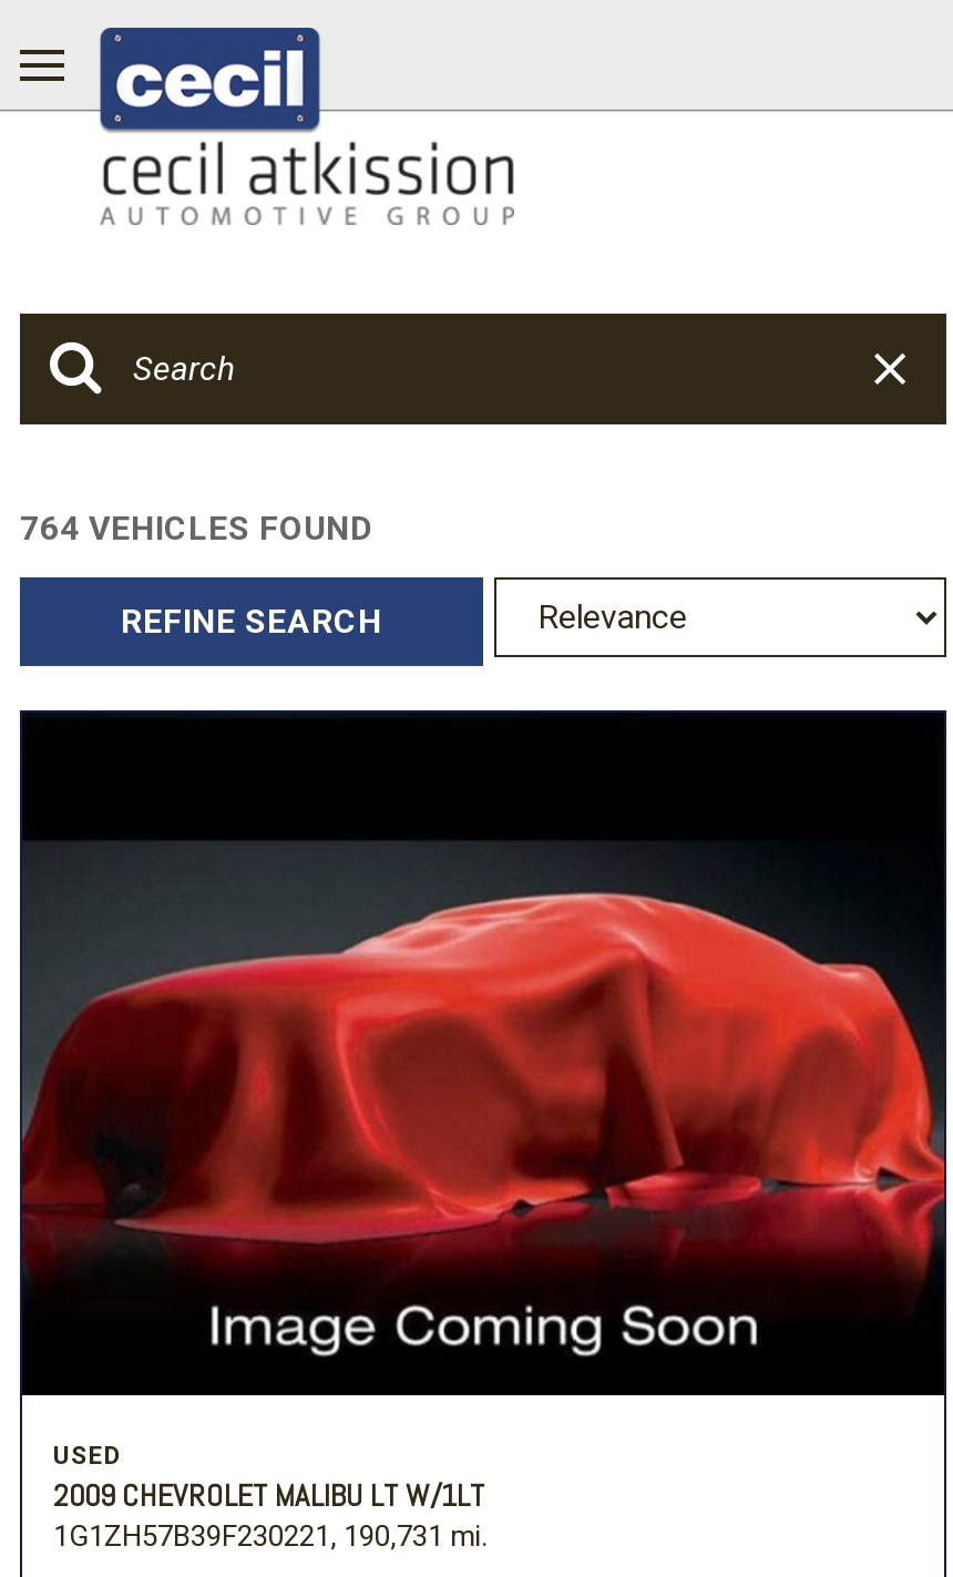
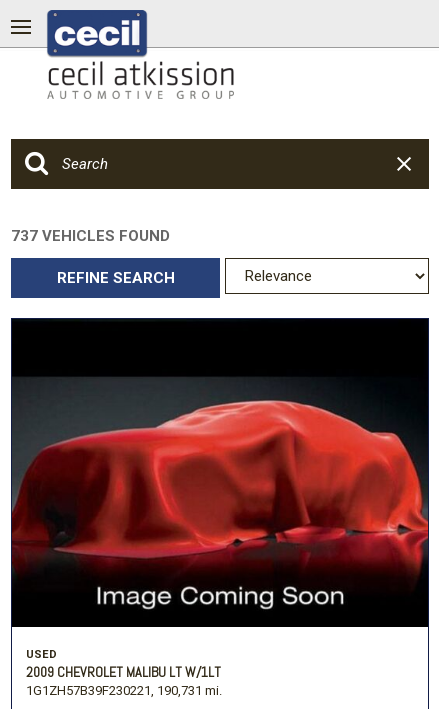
- 764 VEHICLES FOUND
+ 737 VEHICLES FOUND
